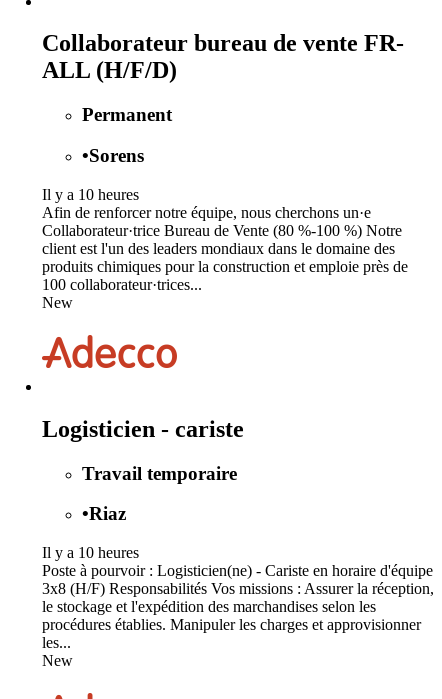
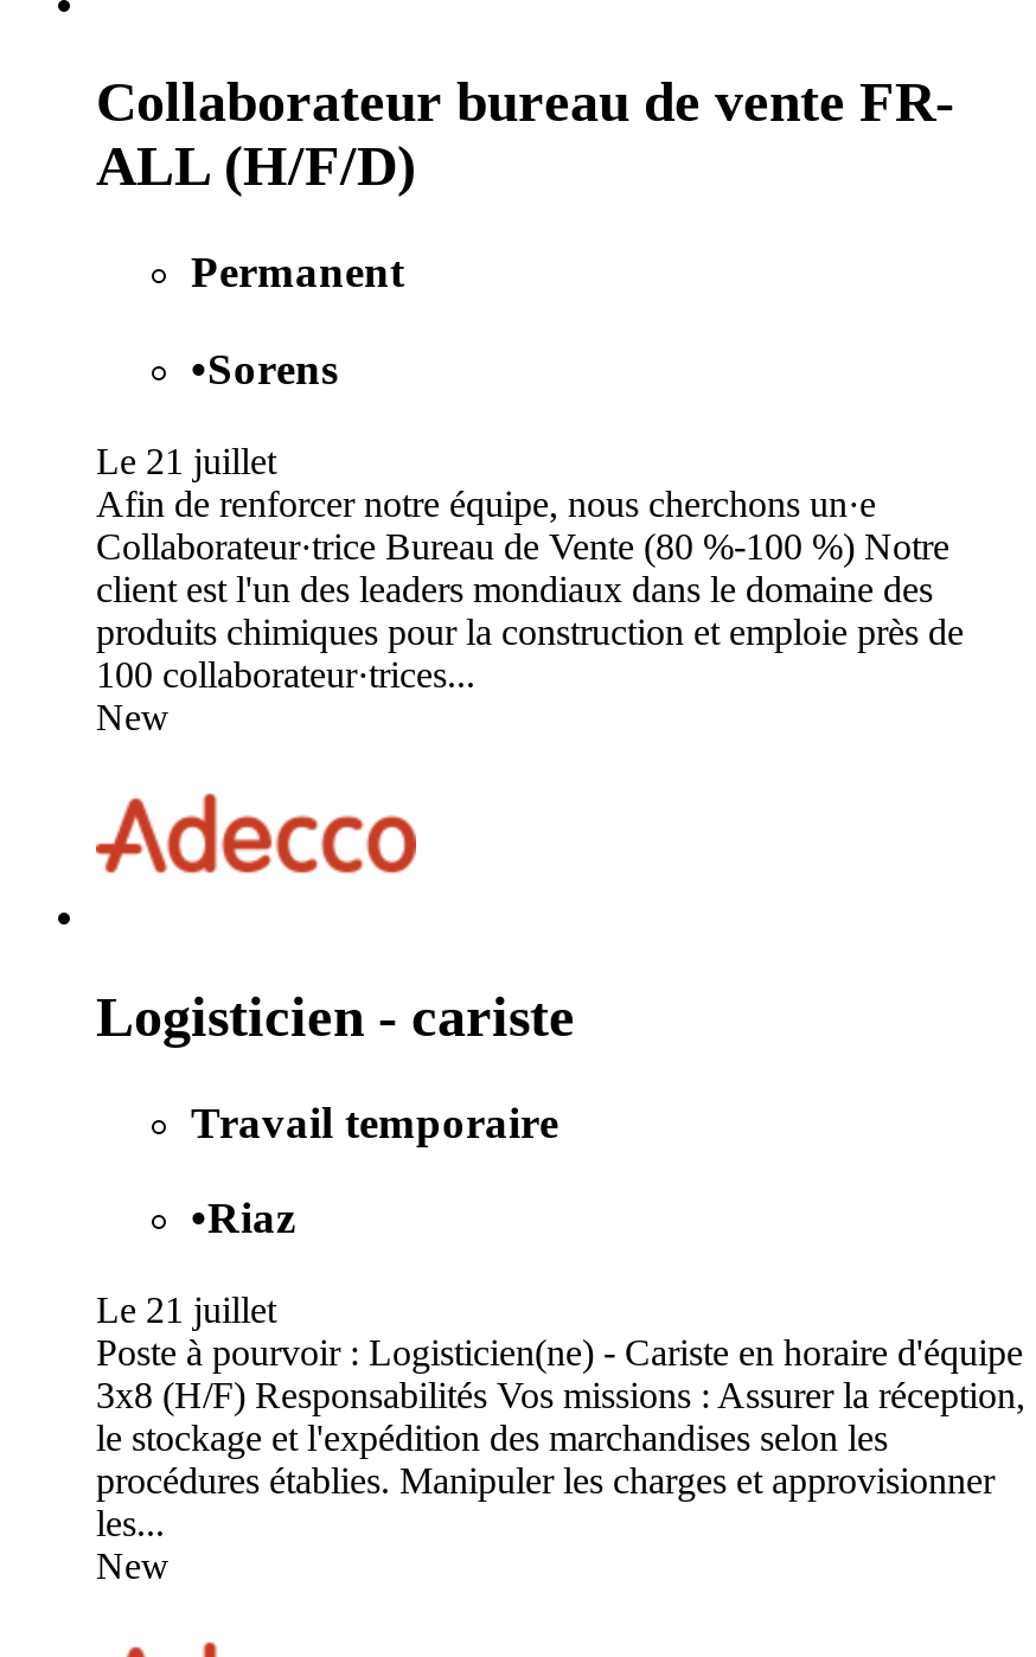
- Il y a 10 heures
+ Le 21 juillet

- Il y a 10 heures
+ Le 21 juillet
